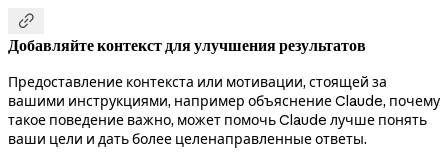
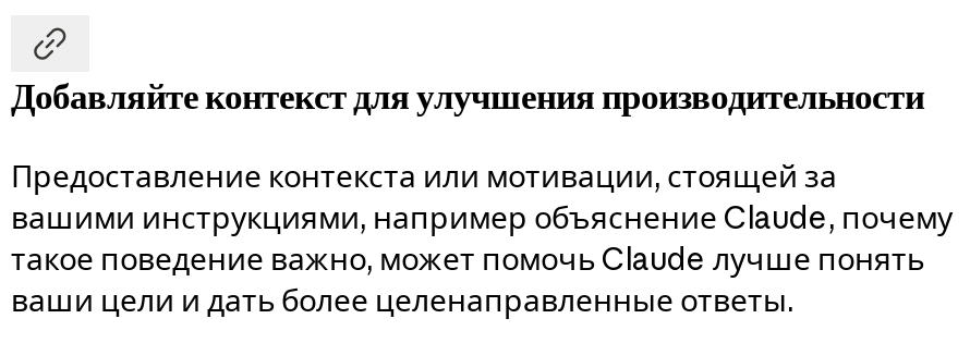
- Добавляйте контекст для улучшения результатов
+ Добавляйте контекст для улучшения производительности
